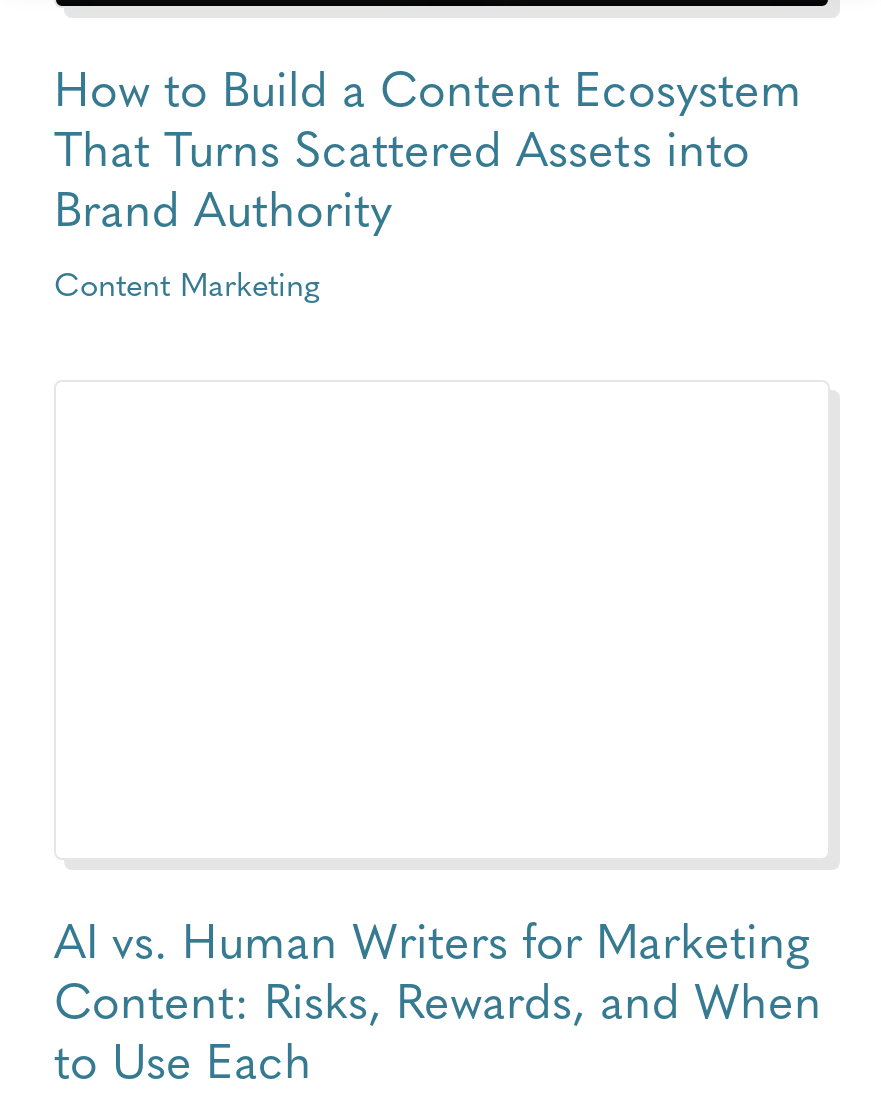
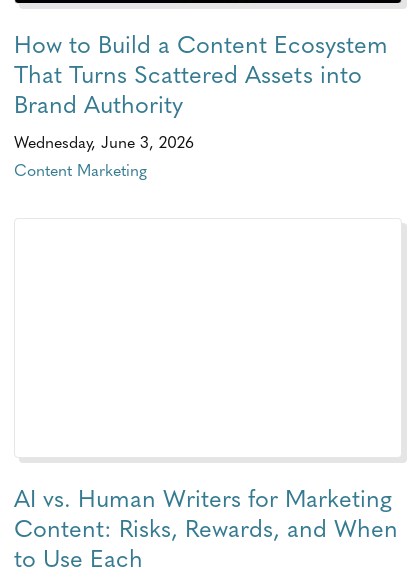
+ Wednesday, June 3, 2026
